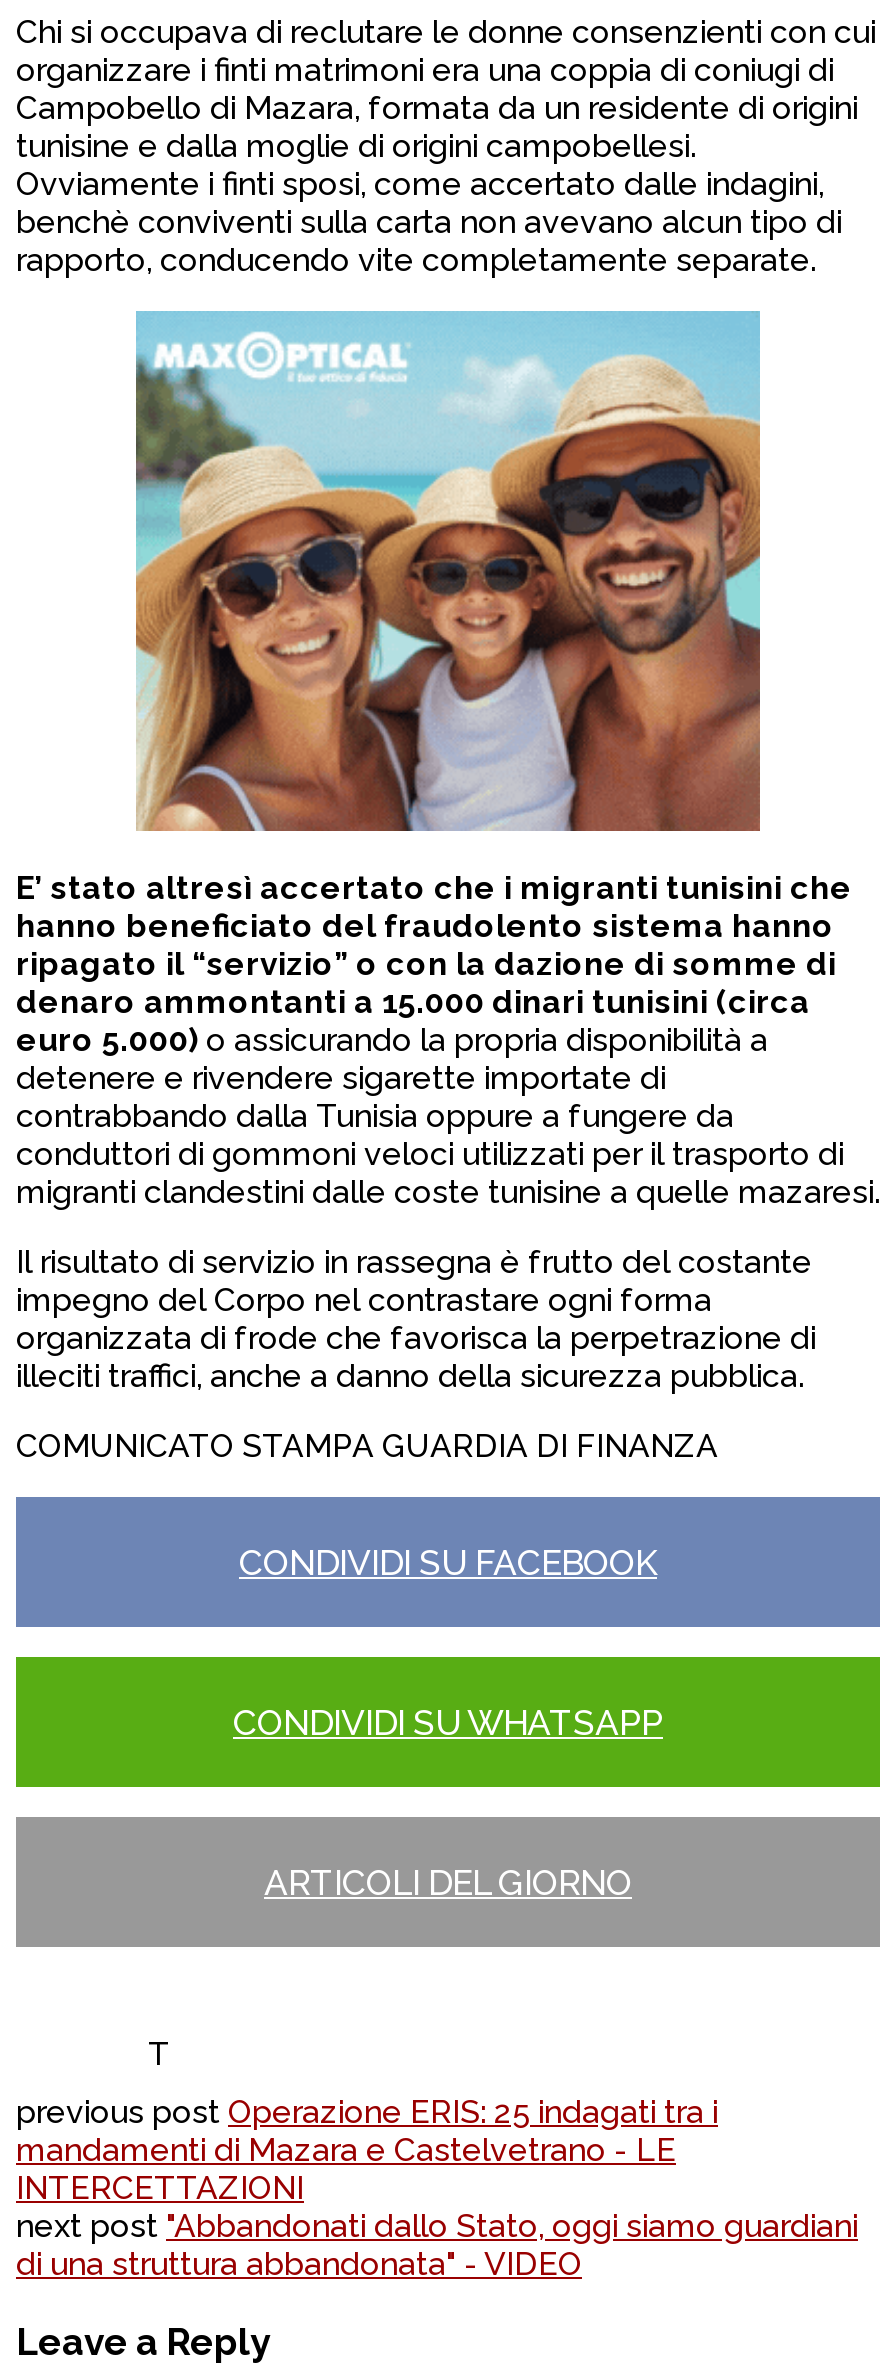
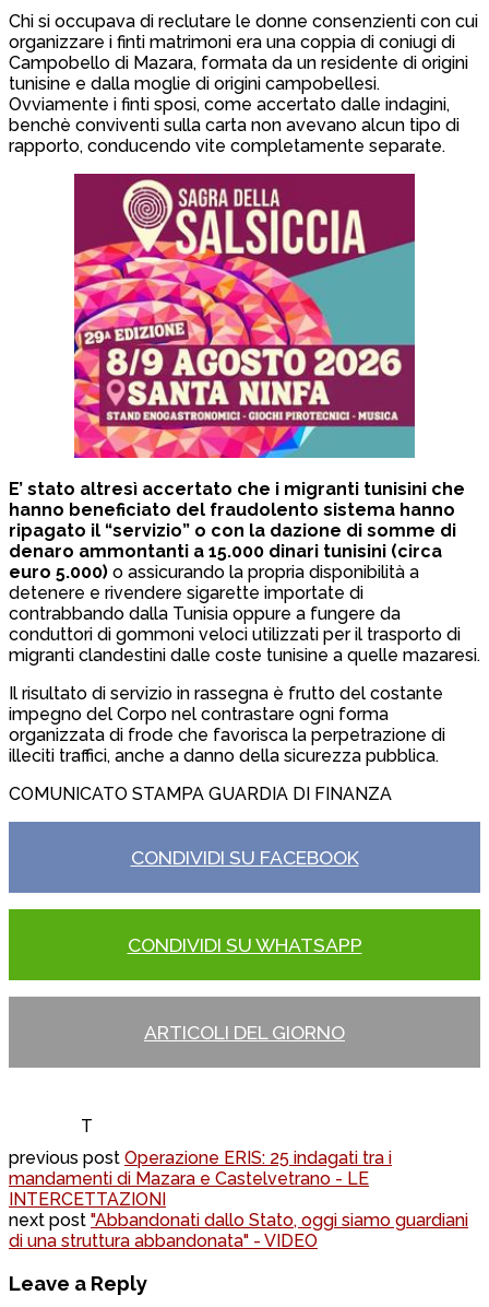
- [image]
+ [image]
